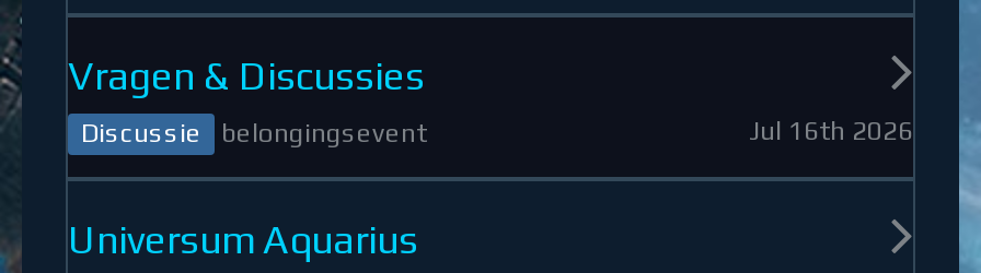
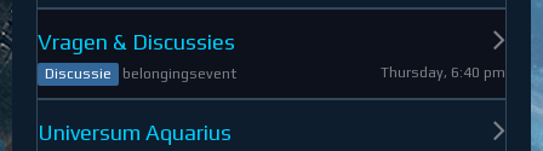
- Jul 16th 2026
+ Thursday, 6:40 pm
